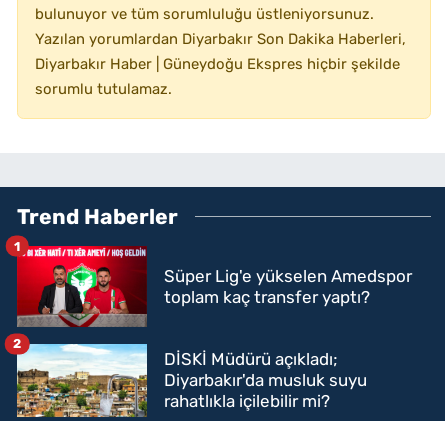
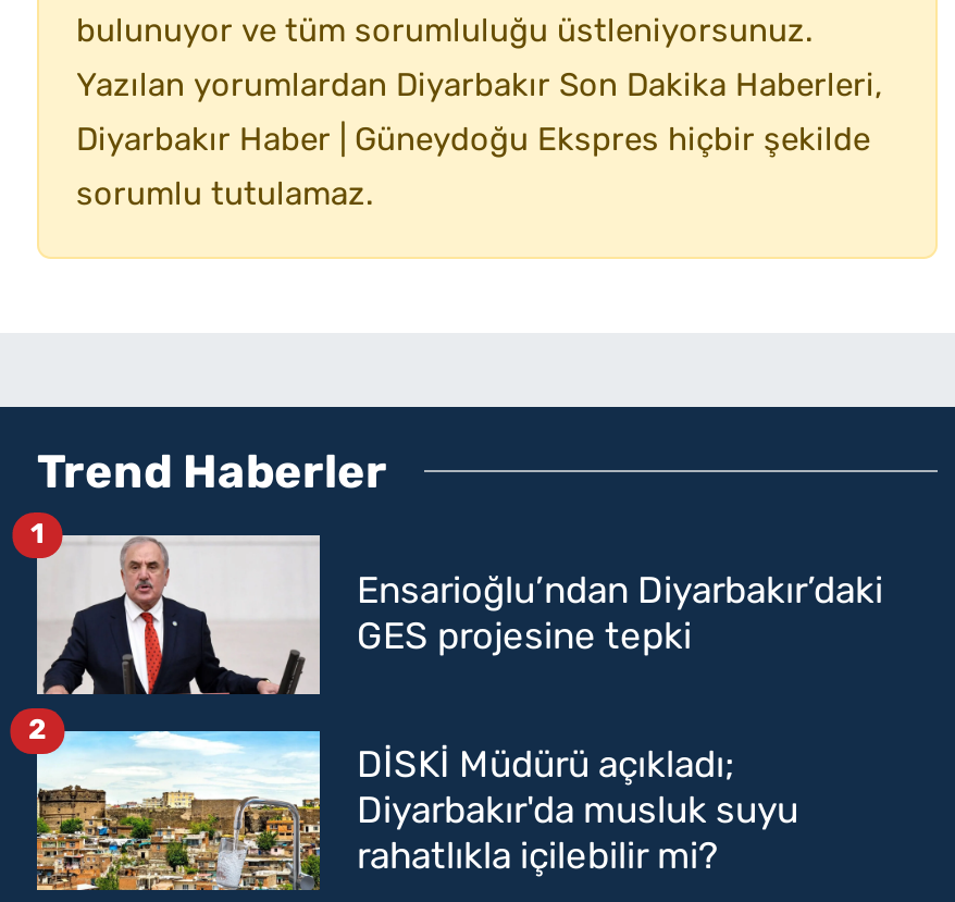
- [image]
- Süper Lig'e yükselen Amedspor
- toplam kaç transfer yaptı?
+ [image]
+ Ensarioğlu’ndan Diyarbakır’daki
+ GES projesine tepki
